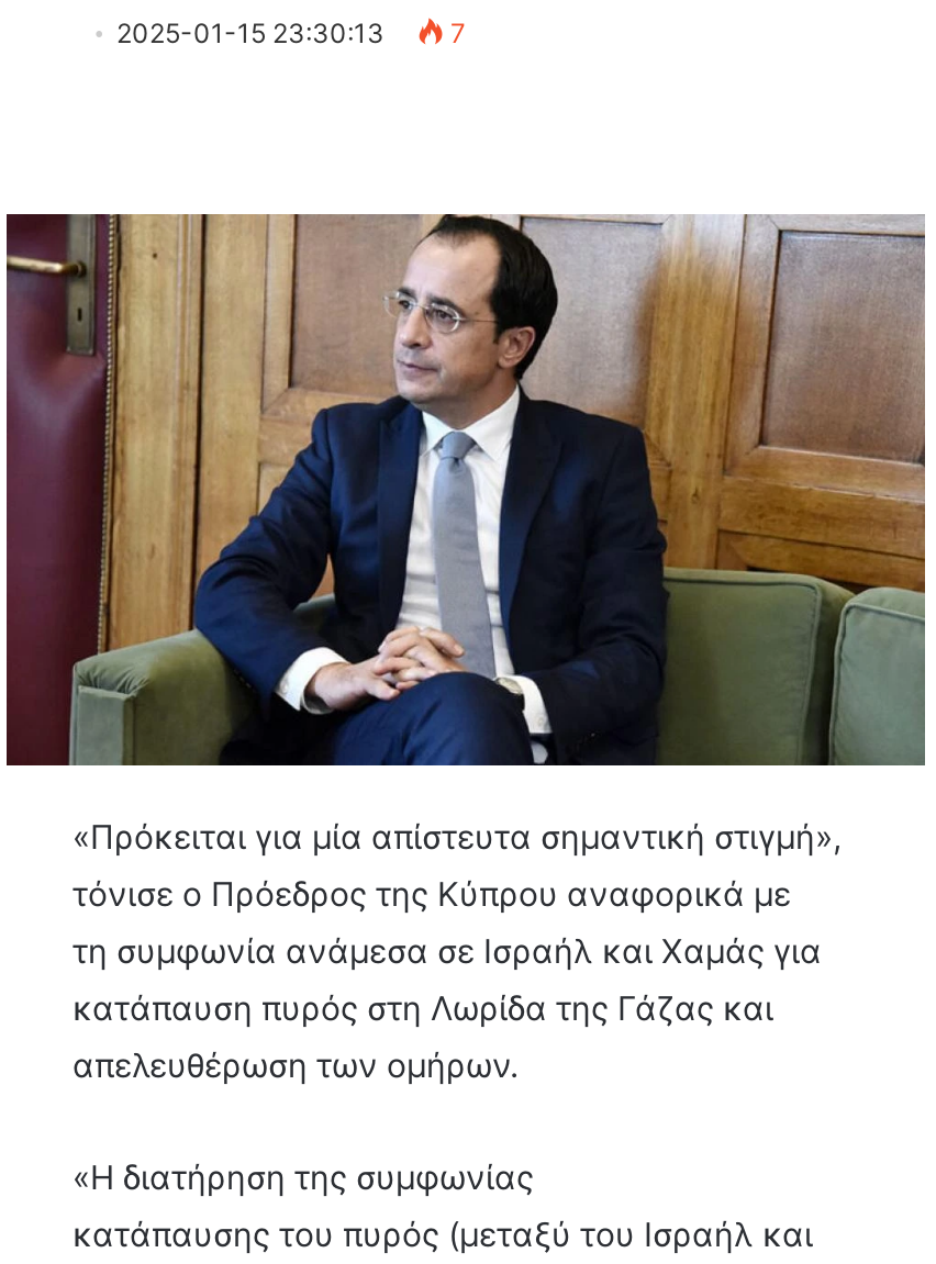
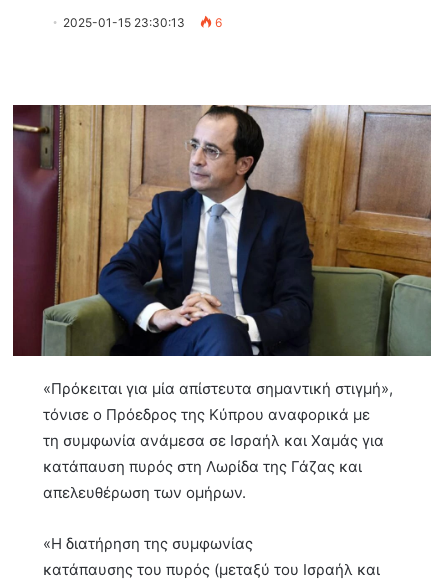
- 2025-01-15 23:30:13 7
+ 2025-01-15 23:30:13 6
